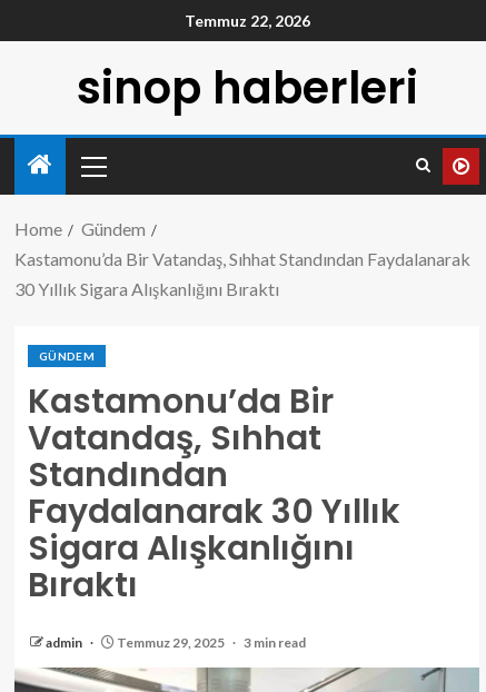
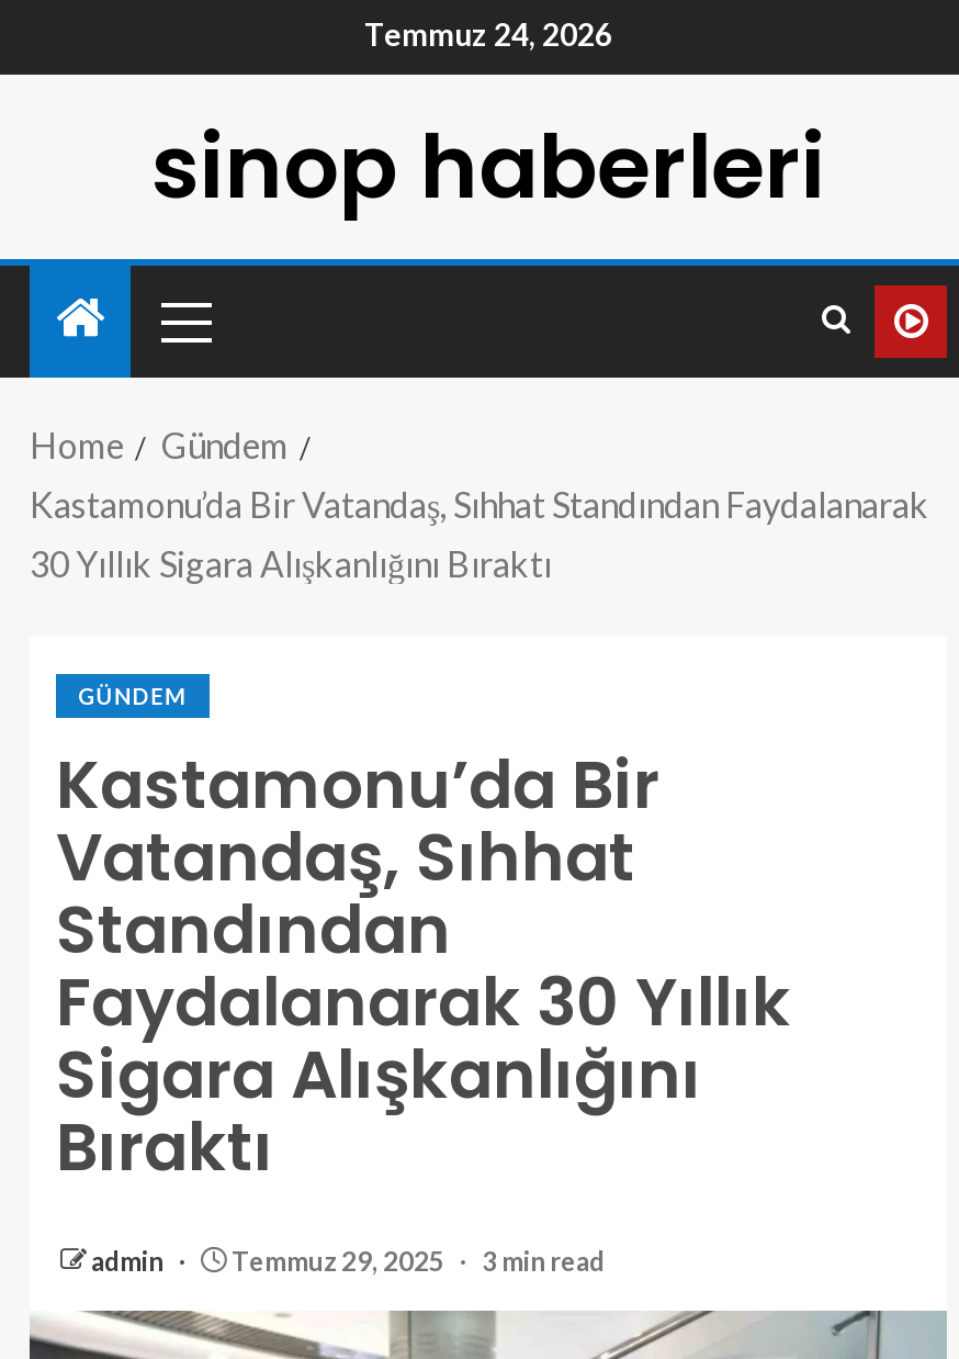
- Temmuz 22, 2026
+ Temmuz 24, 2026
